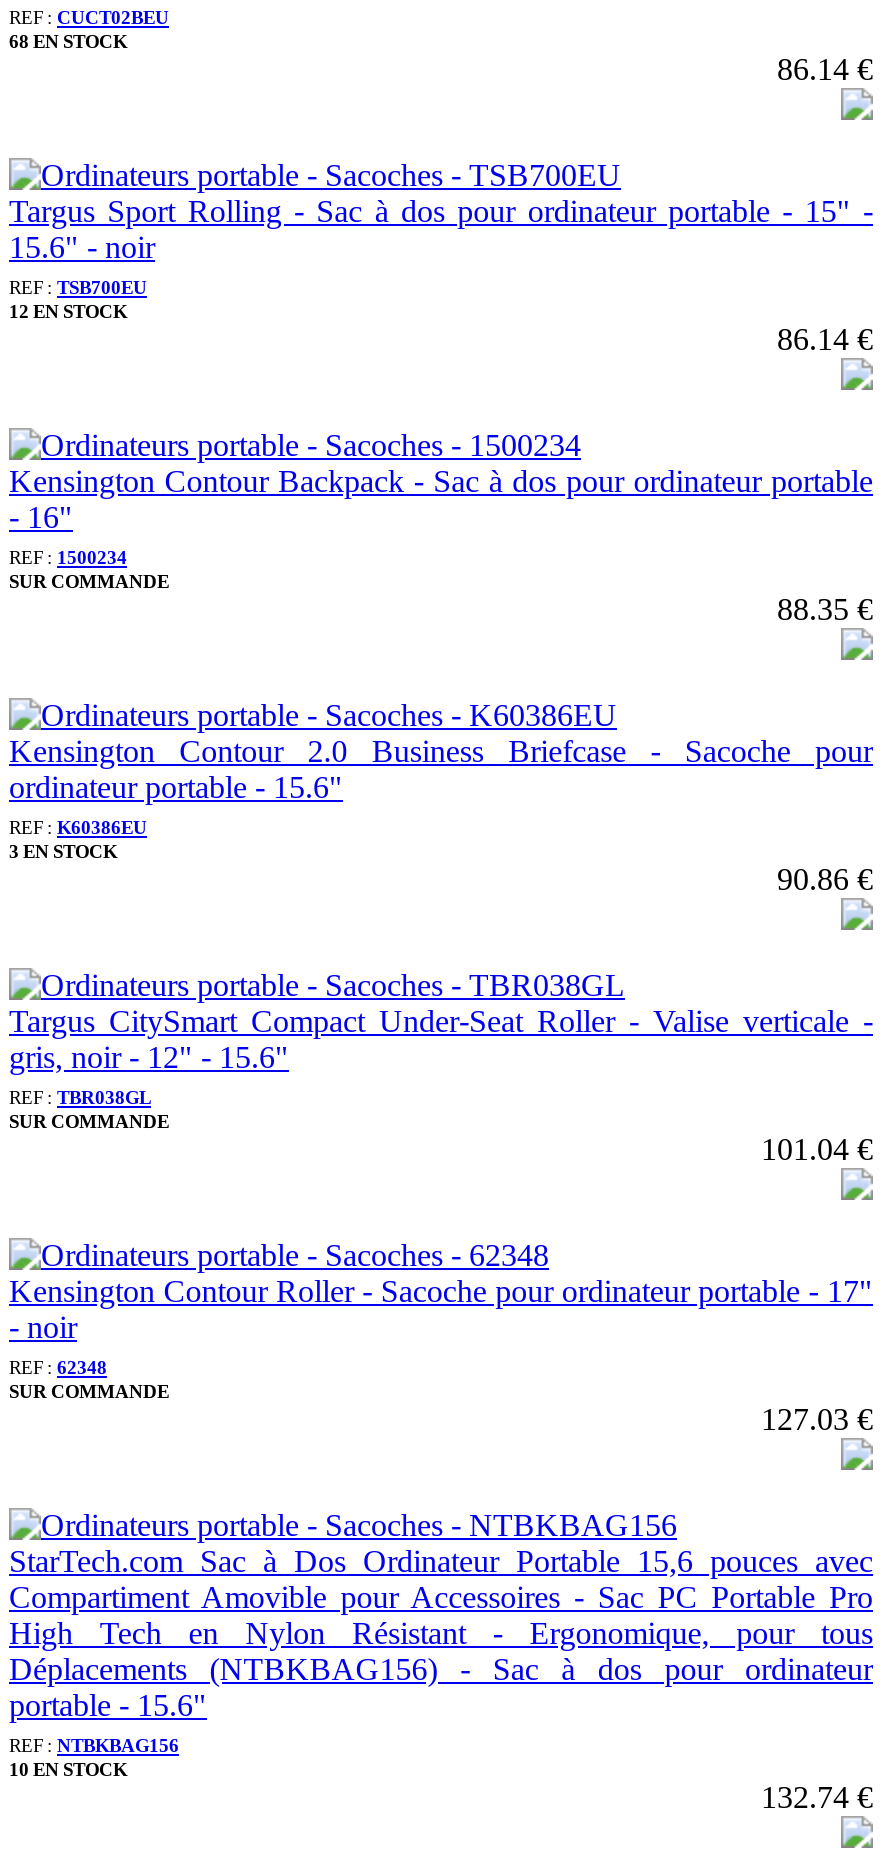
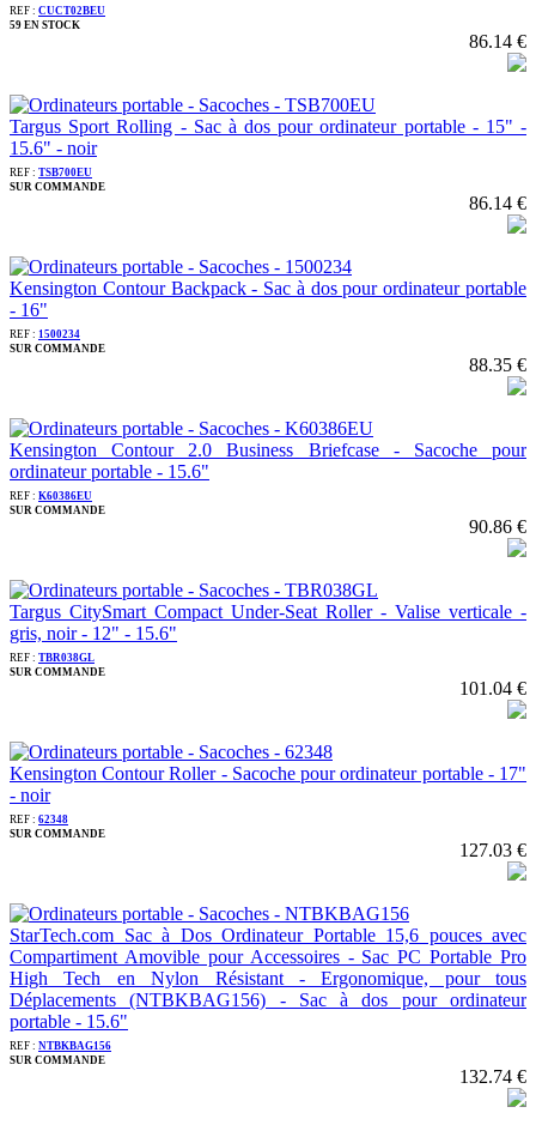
- 68 EN STOCK
+ 59 EN STOCK

- 12 EN STOCK
+ SUR COMMANDE

- 3 EN STOCK
+ SUR COMMANDE

- 10 EN STOCK
+ SUR COMMANDE
